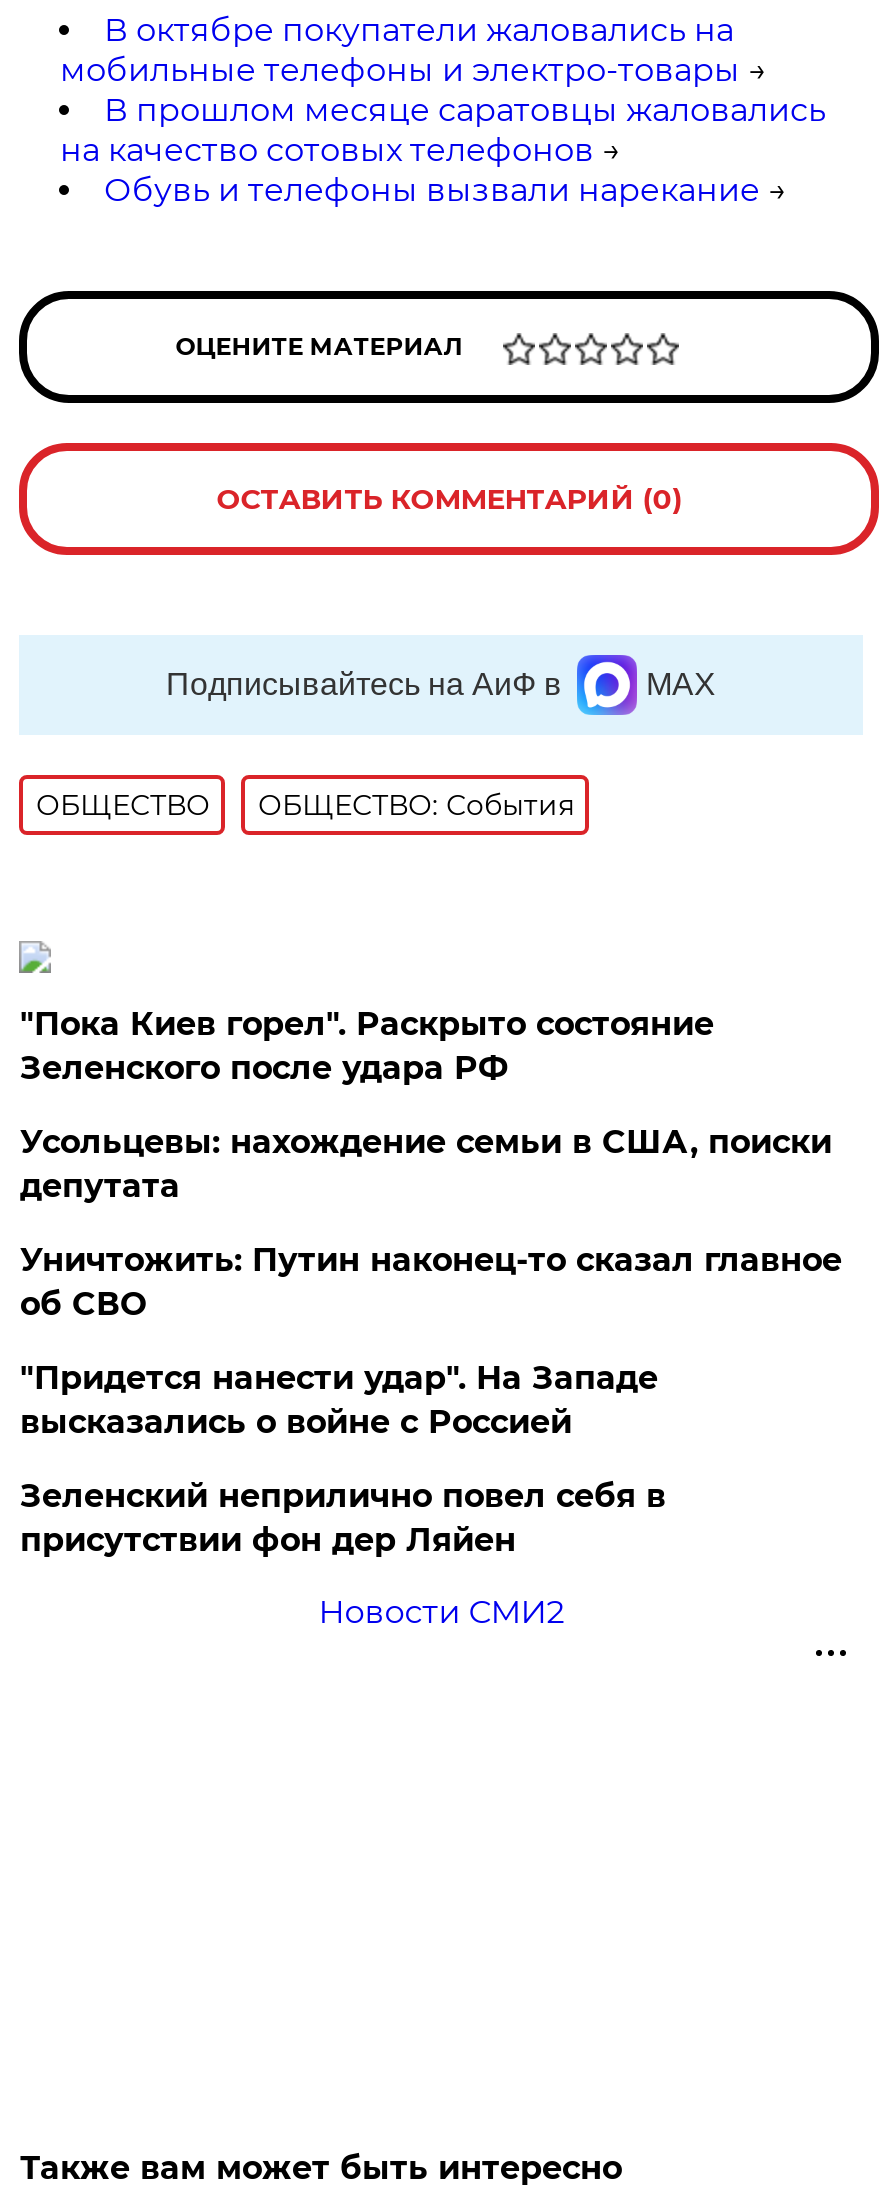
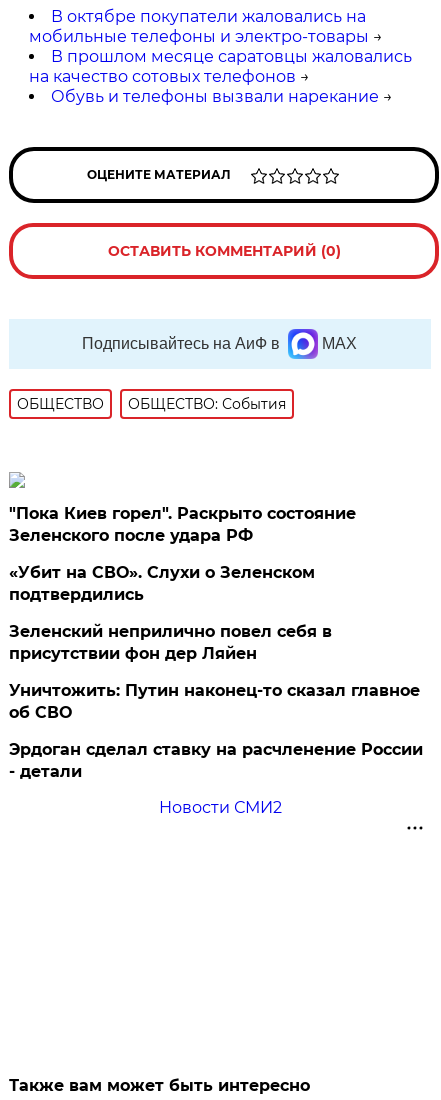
- Усольцевы: нахождение семьи в США, поиски
- депутата
- "Придется нанести удар". На Западе
- высказались о войне с Россией
+ «Убит на СВО». Слухи о Зеленском
+ подтвердились

moved down: Уничтожить: Путин наконец-то сказал главное | об СВО

moved up: Зеленский неприлично повел cебя в | присутствии фон дер Ляйен

+ Эрдоган сделал ставку на расчленение России
+ - детали
